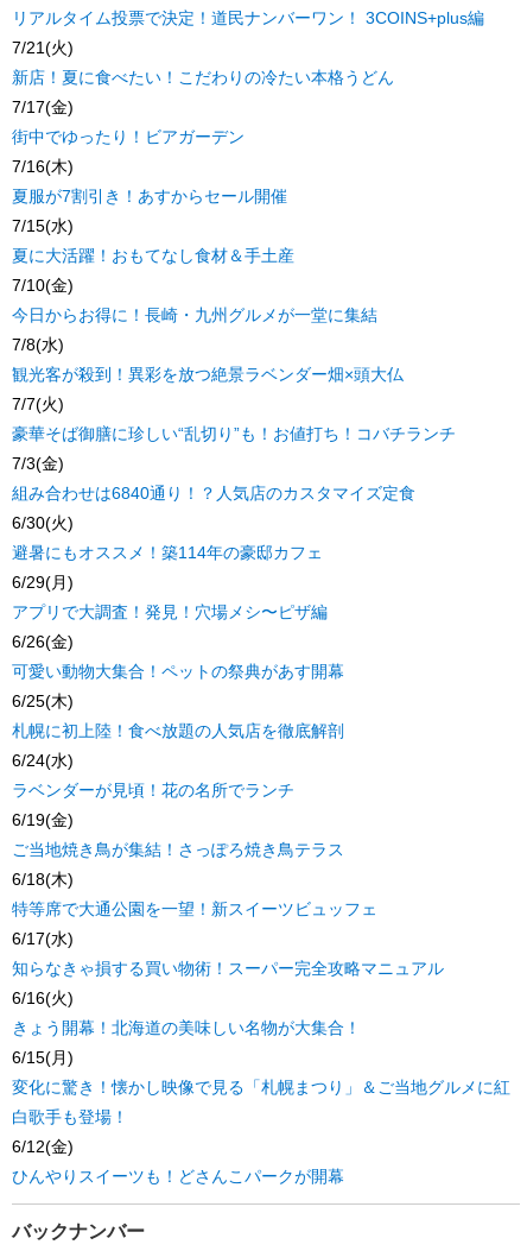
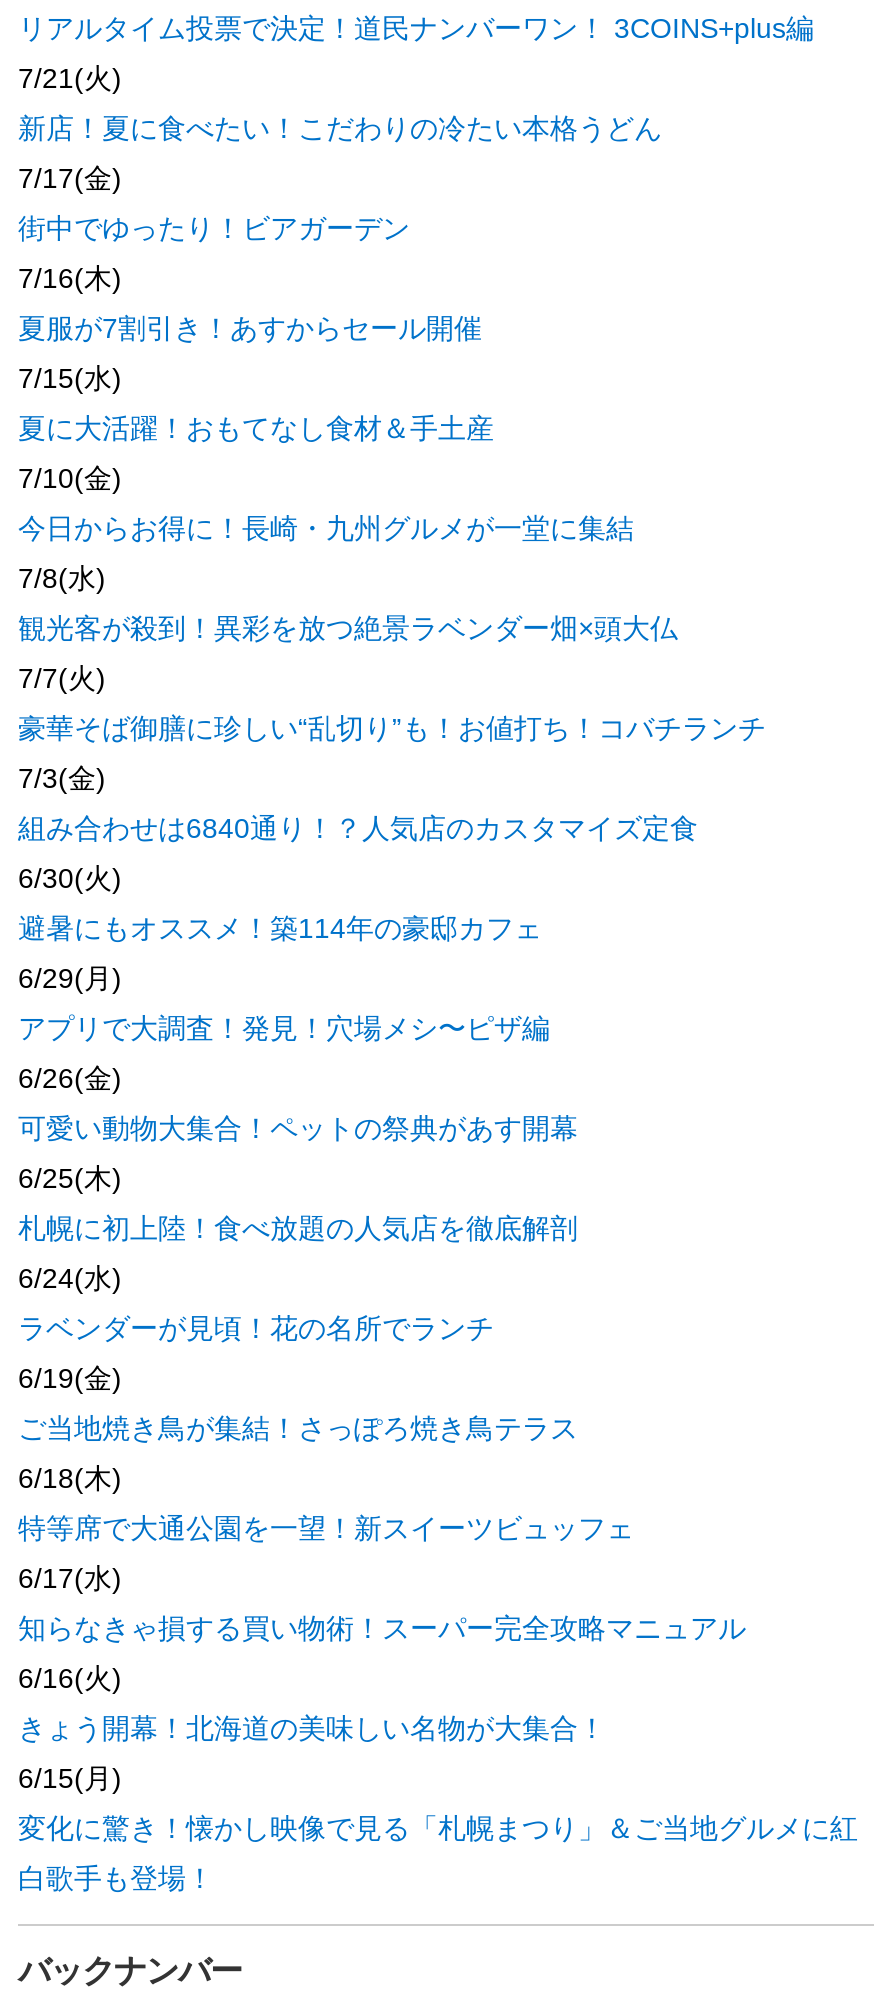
- 6/12(金)
- ひんやりスイーツも！どさんこパークが開幕
